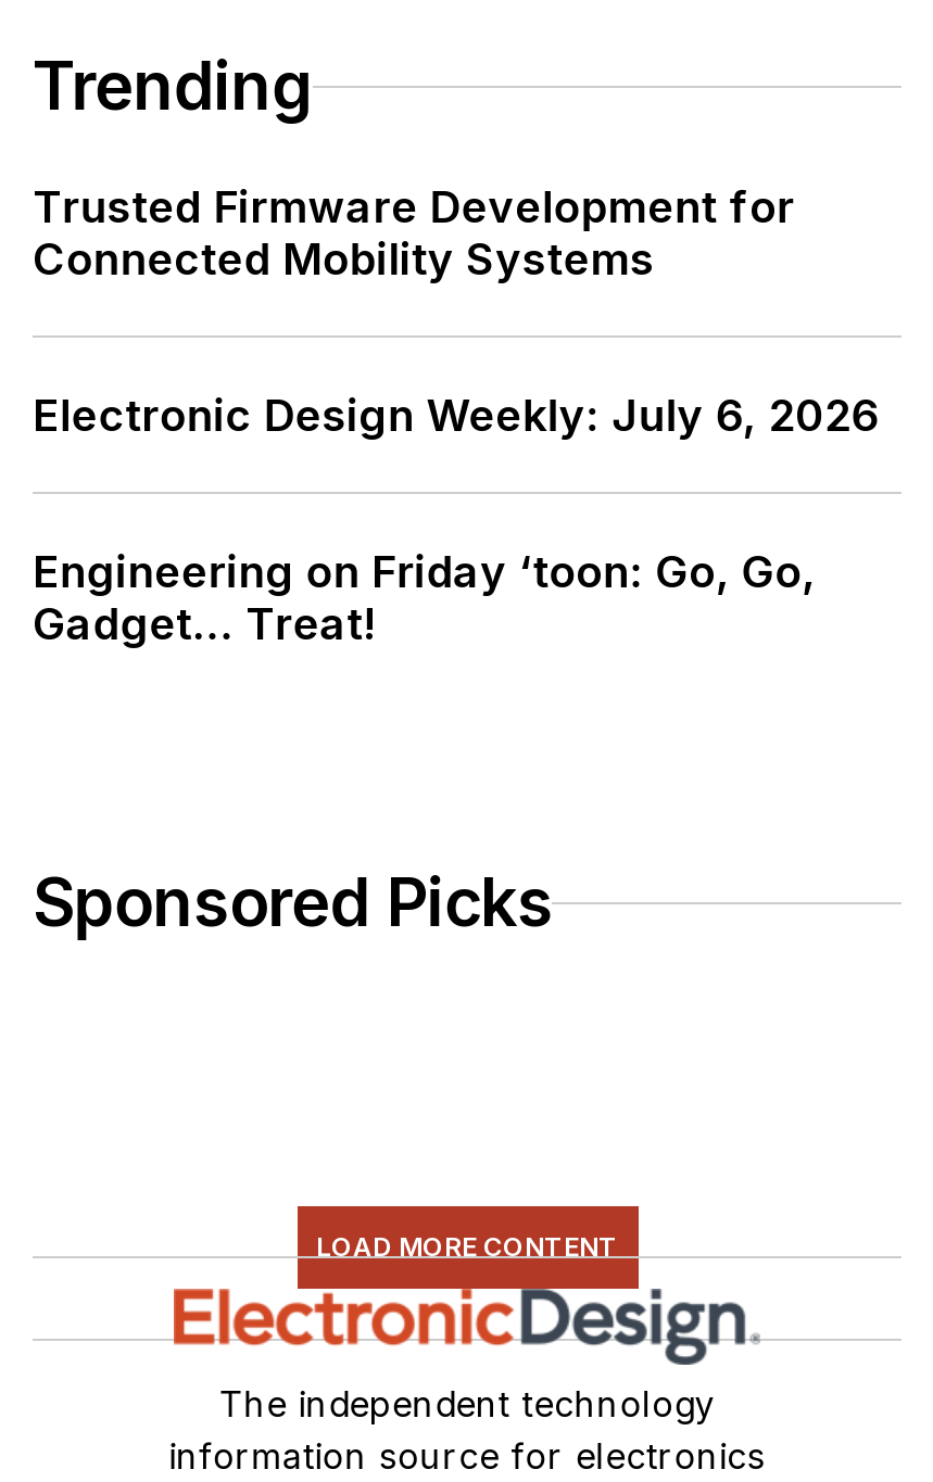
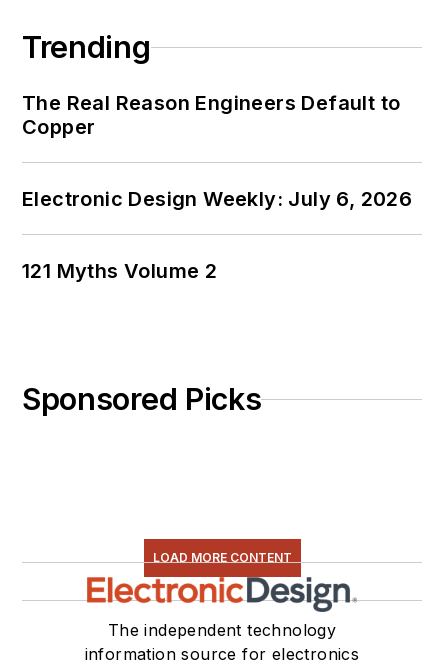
- Trusted Firmware Development for
- Connected Mobility Systems
+ The Real Reason Engineers Default to
+ Copper

- Engineering on Friday ‘toon: Go, Go,
- Gadget... Treat!
+ 121 Myths Volume 2
